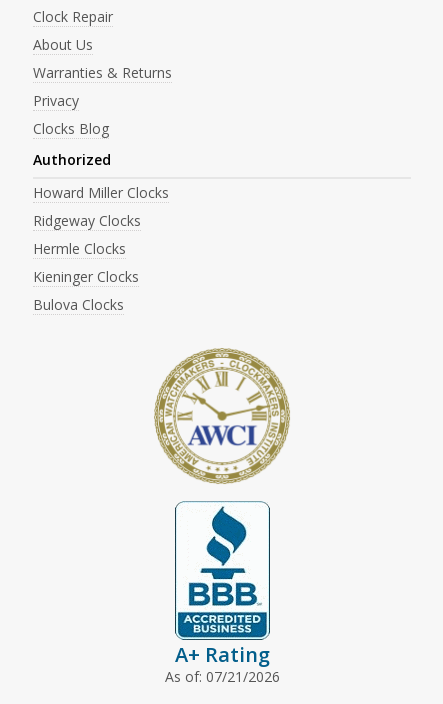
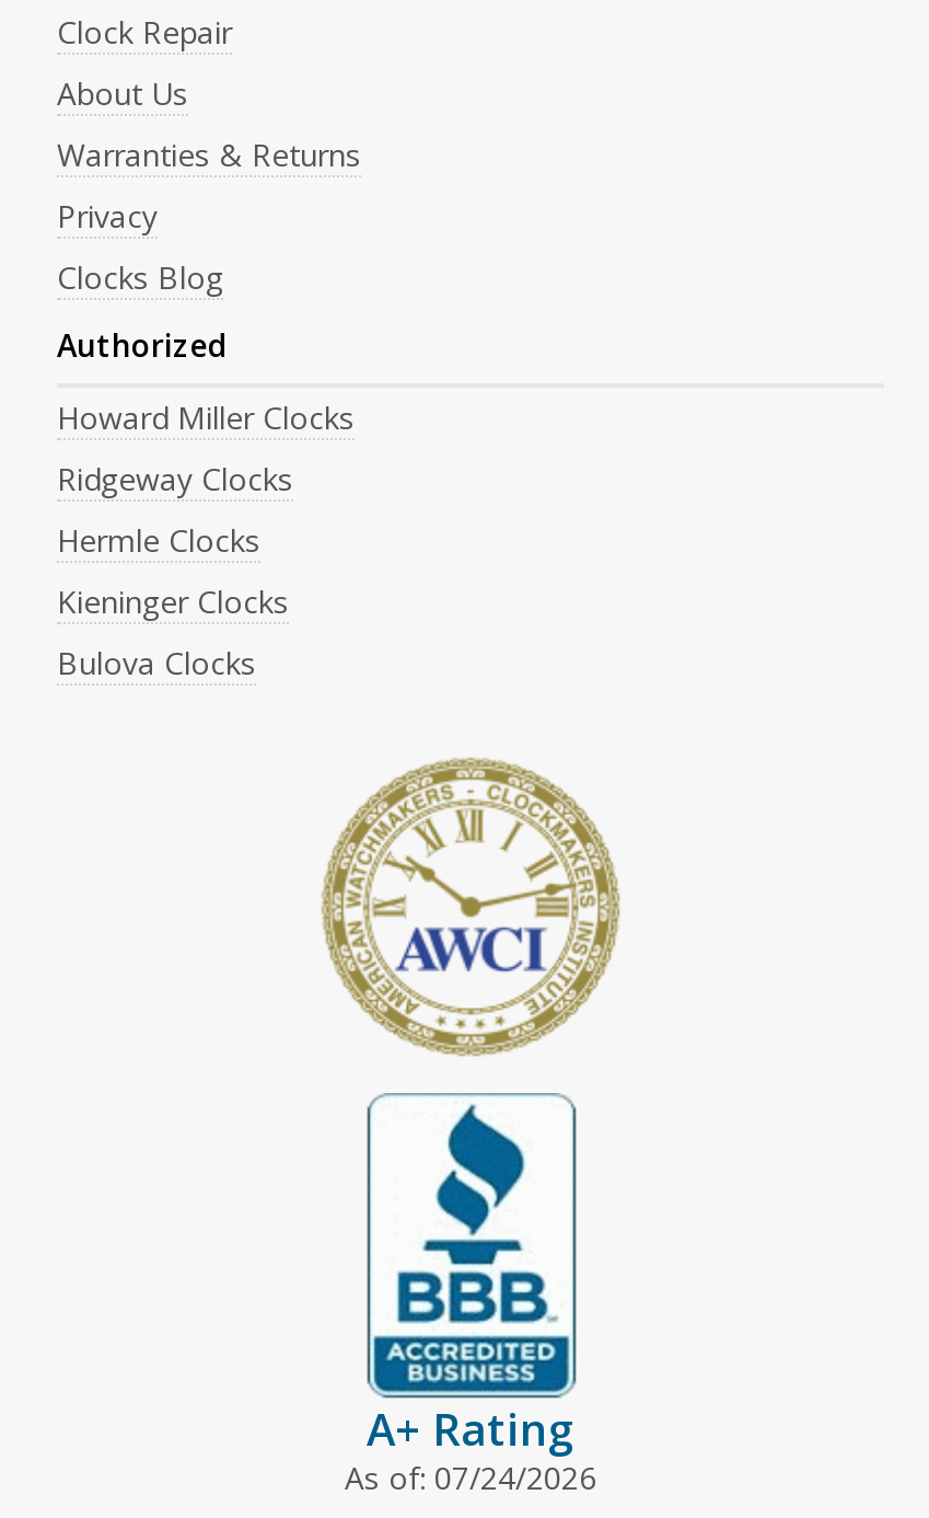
- As of: 07/21/2026
+ As of: 07/24/2026
